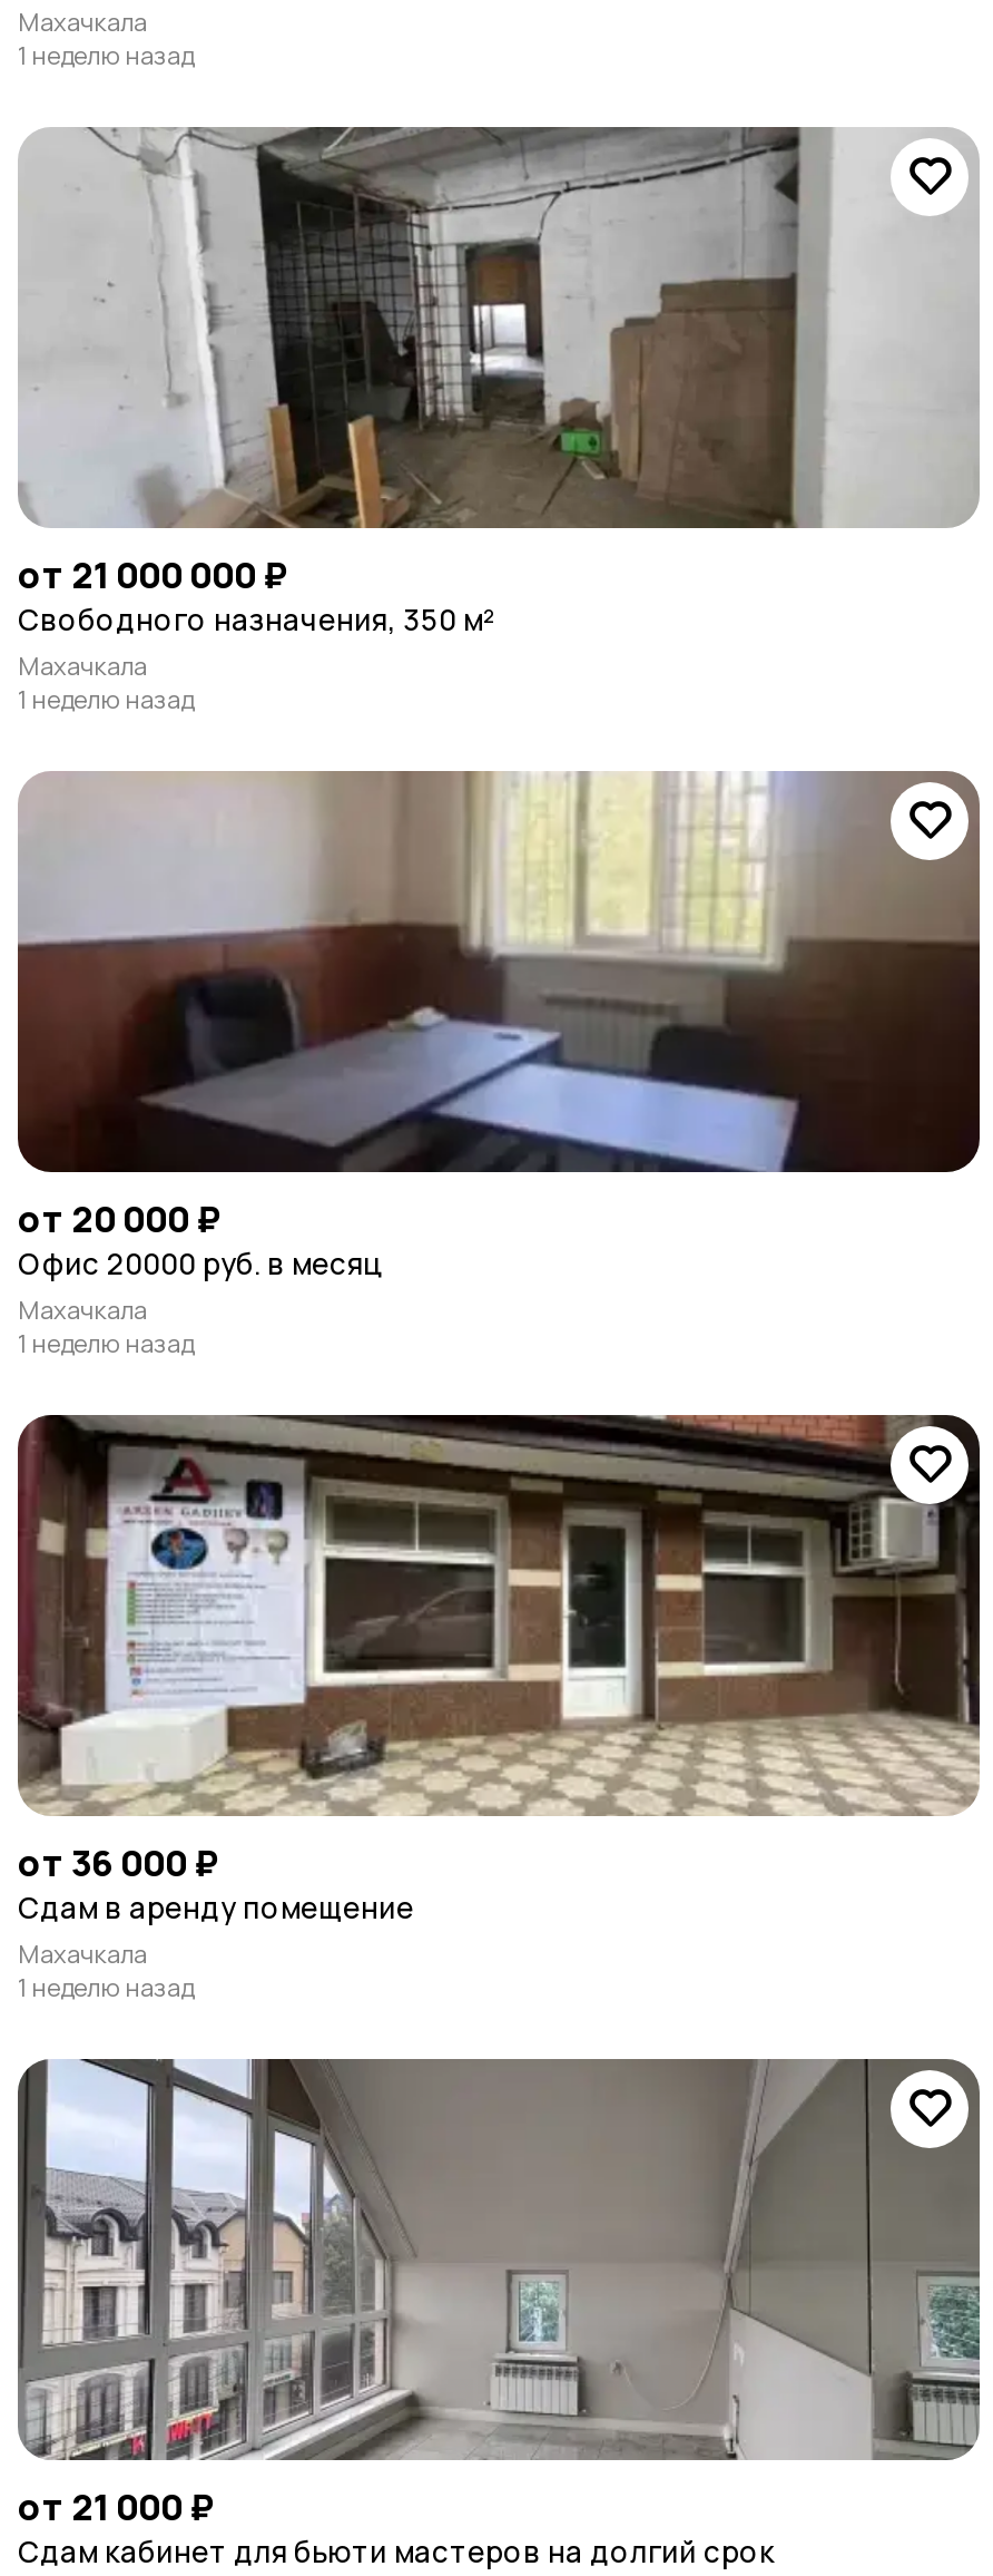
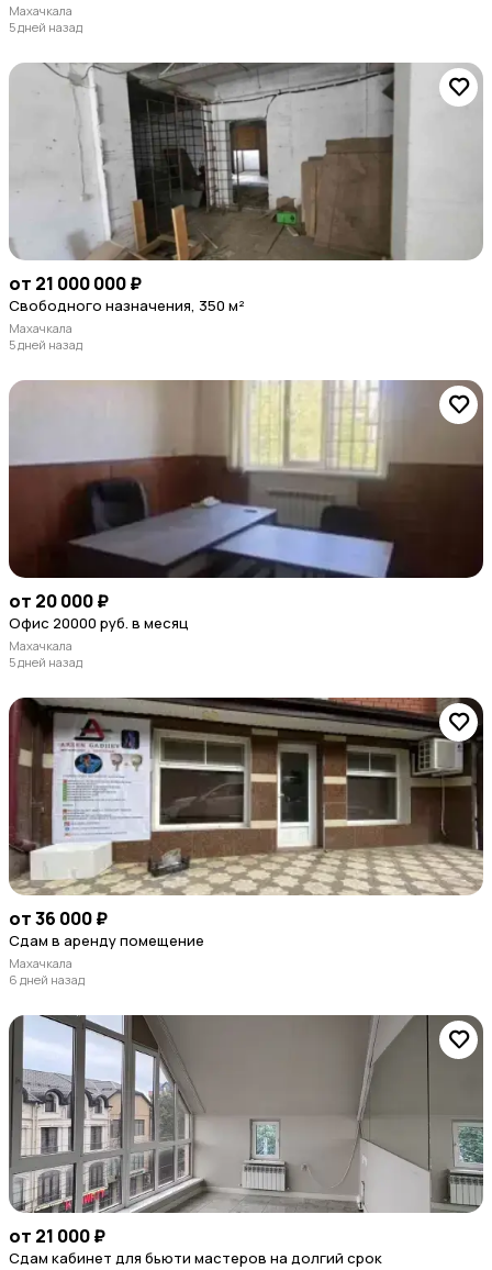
- 1 неделю назад
+ 5 дней назад

- 1 неделю назад
+ 5 дней назад

- 1 неделю назад
+ 5 дней назад

- 1 неделю назад
+ 6 дней назад
